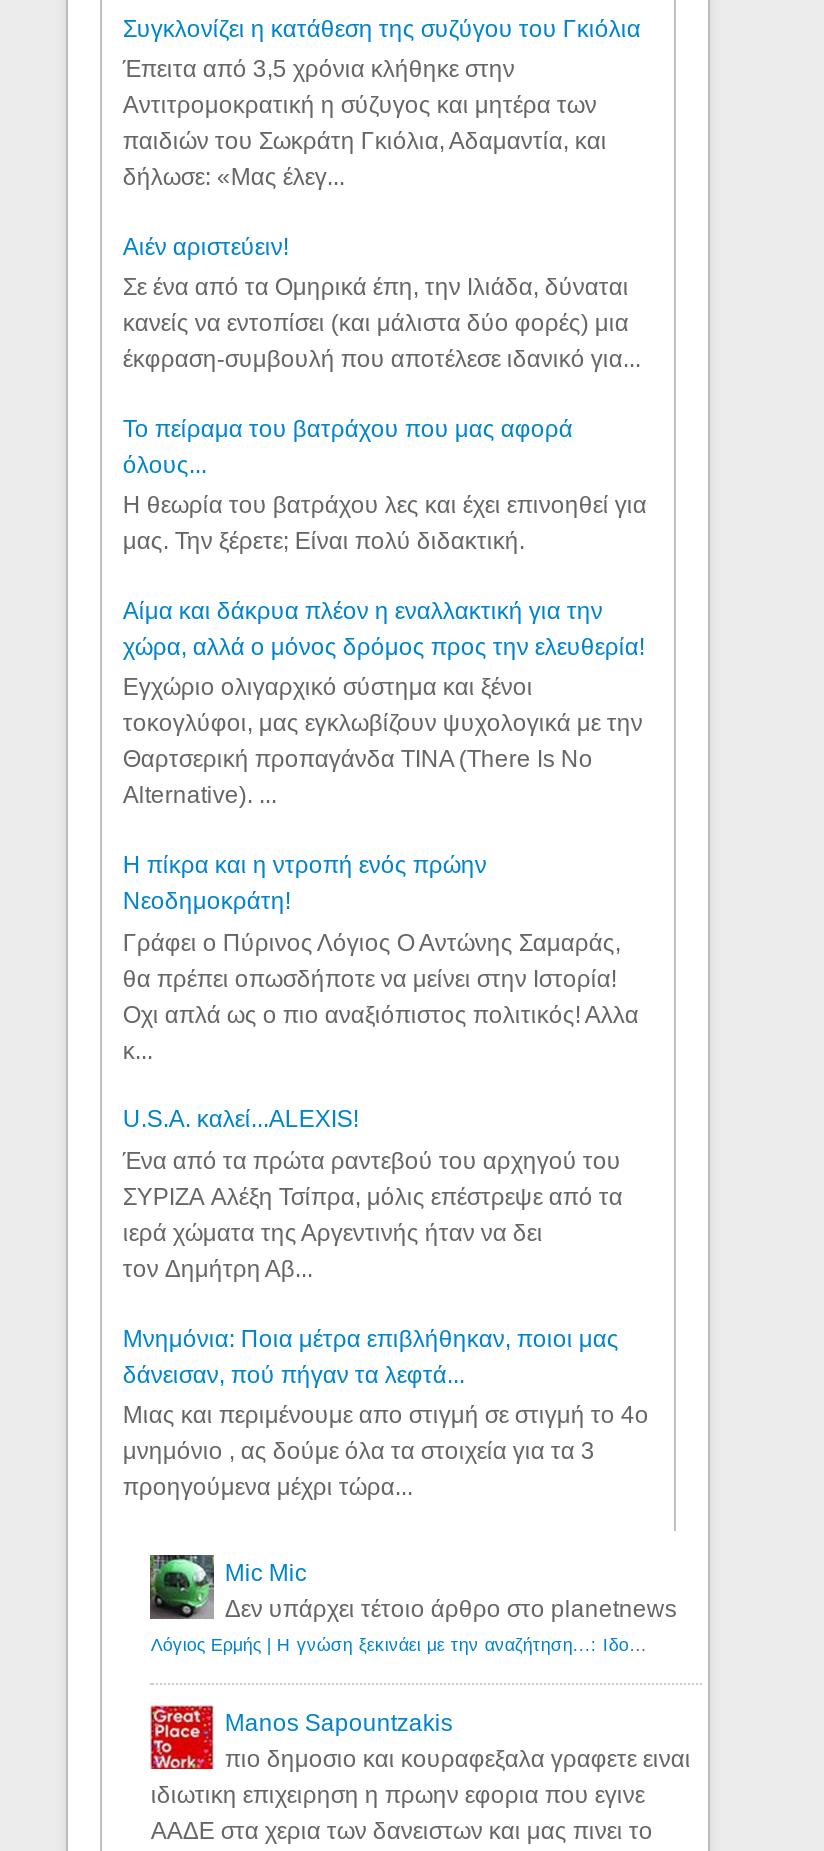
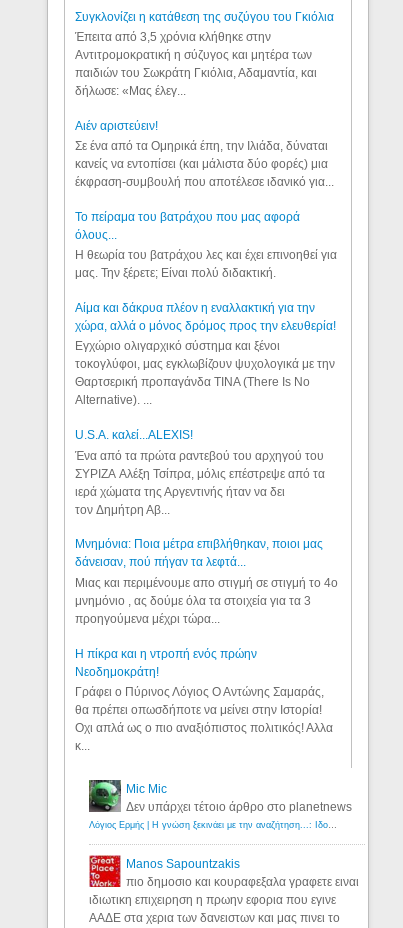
moved down: Η πίκρα και η ντροπή ενός πρώην | Νεοδημοκράτη! | Γράφει ο Πύρινος Λόγιος Ο Αντώνης Σαμαράς, | θα πρέπει οπωσδήποτε να μείνει στην Ιστορία! | Οχι απλά ως ο πιο αναξιόπιστος πολιτικός! Αλλα | κ...

moved up: Ένα από τα πρώτα ραντεβού του αρχηγού του | ΣΥΡΙΖΑ Αλέξη Τσίπρα, μόλις επέστρεψε από τα | ιερά χώματα της Αργεντινής ήταν να δει | ... | μνημόνιο , ας δούμε όλα τα στοιχεία για τα 3 | προηγούμενα μέχρι τώρα...
